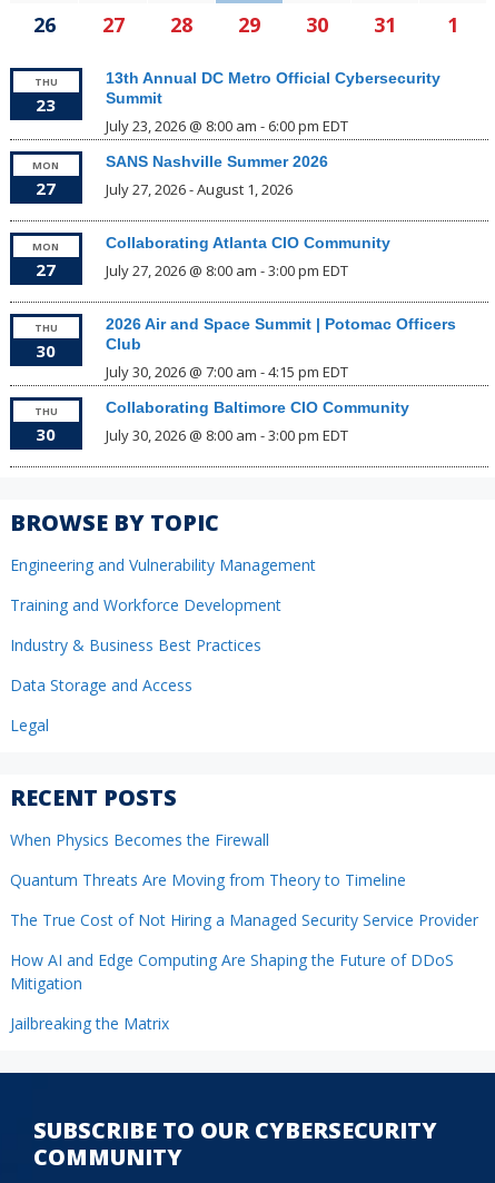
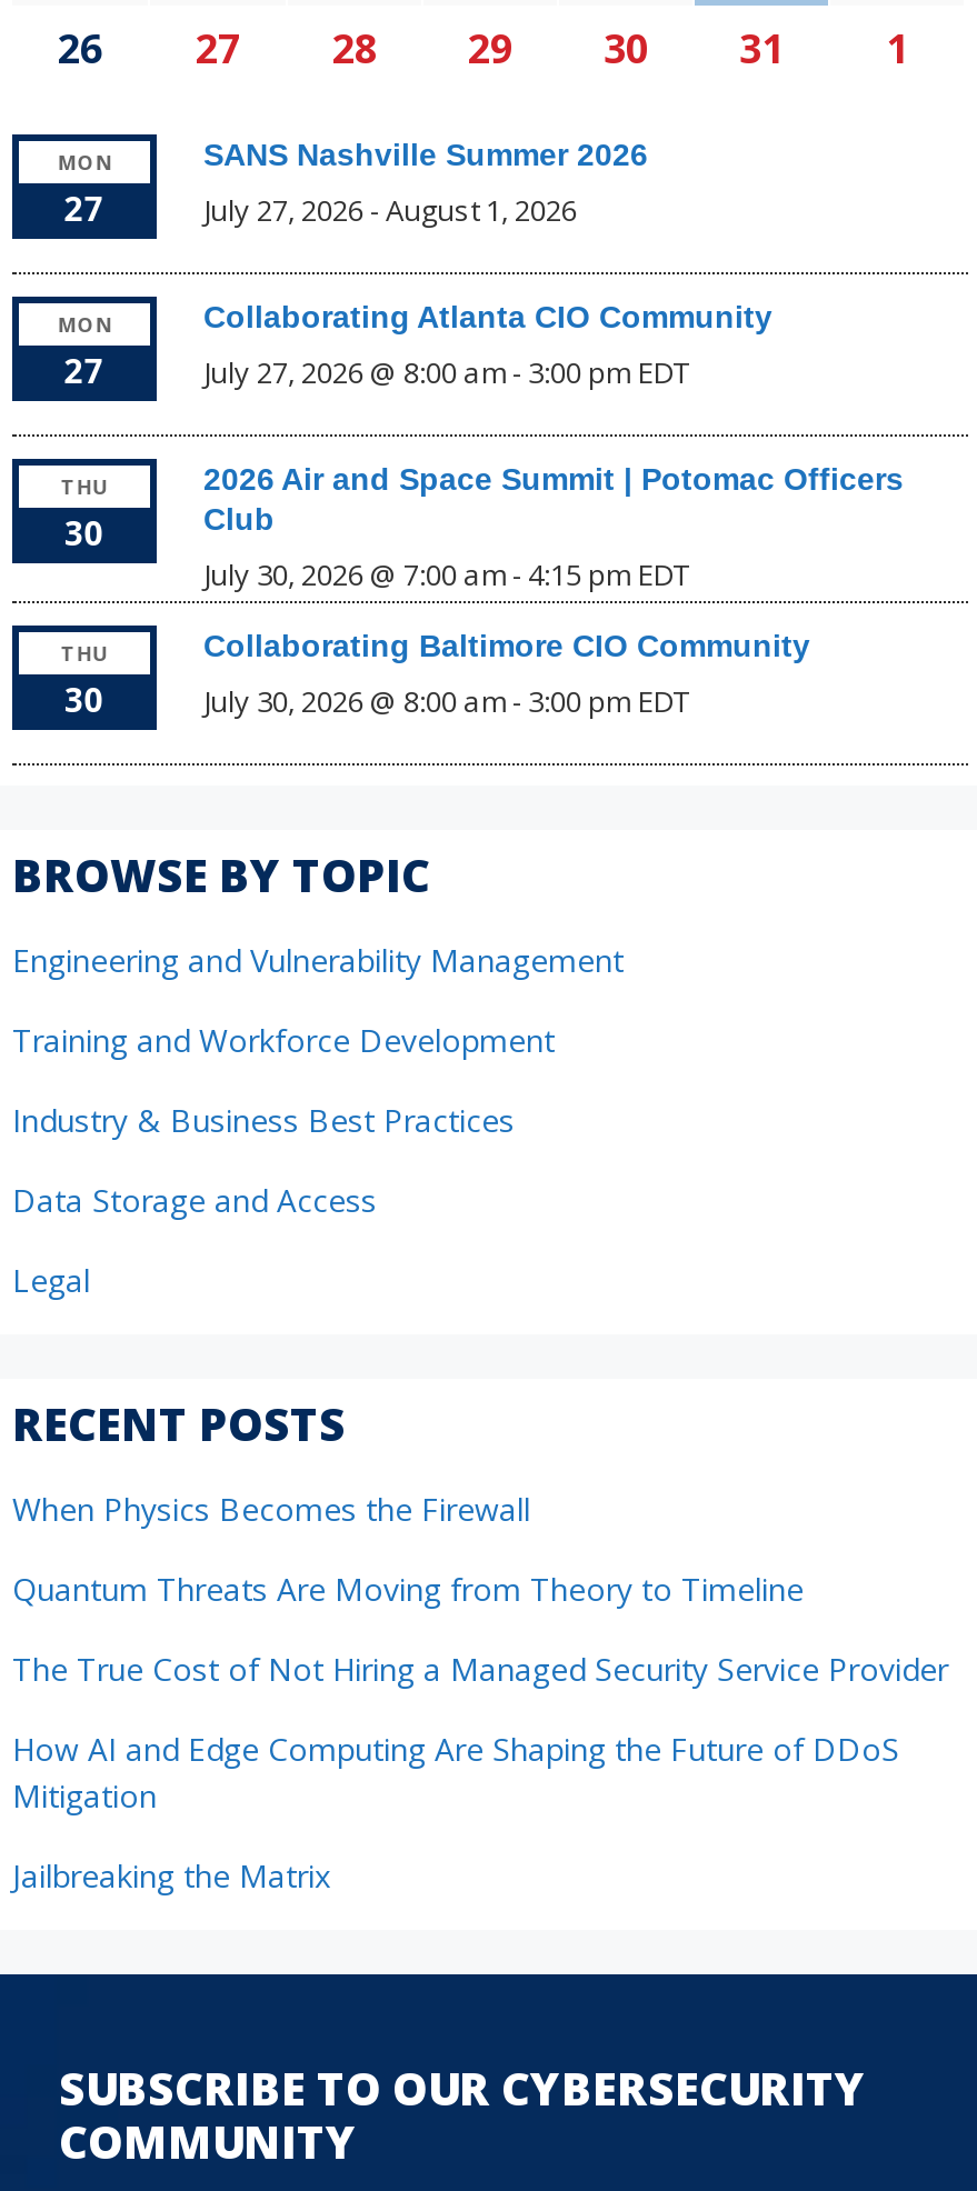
- THU
- 23

- 13th Annual DC Metro Official Cybersecurity
- Summit
- July 23, 2026 @ 8:00 am - 6:00 pm EDT
